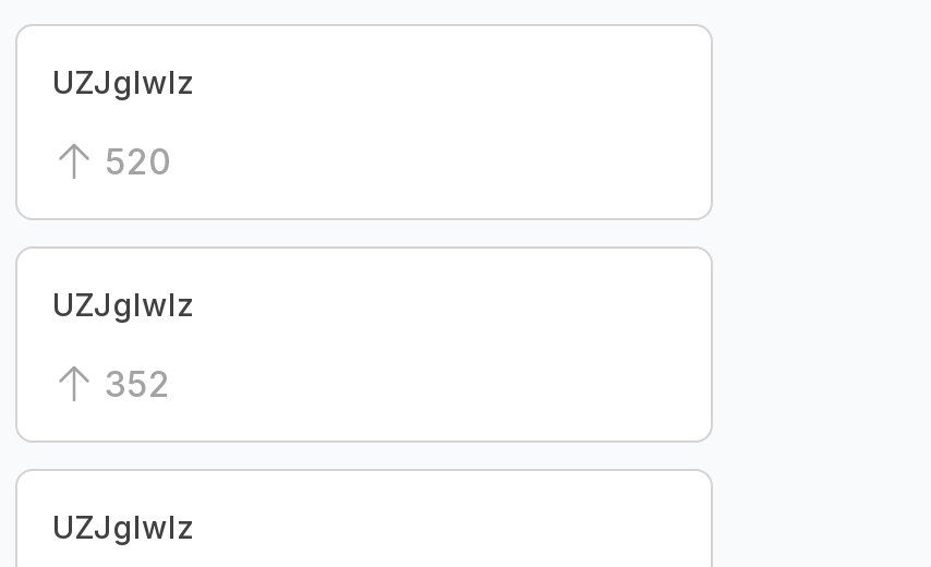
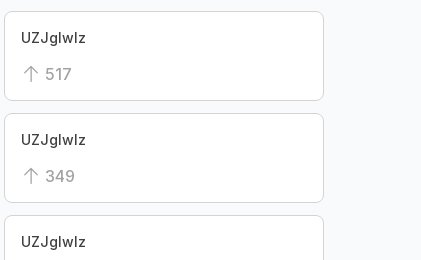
- 520
+ 517

- 352
+ 349
